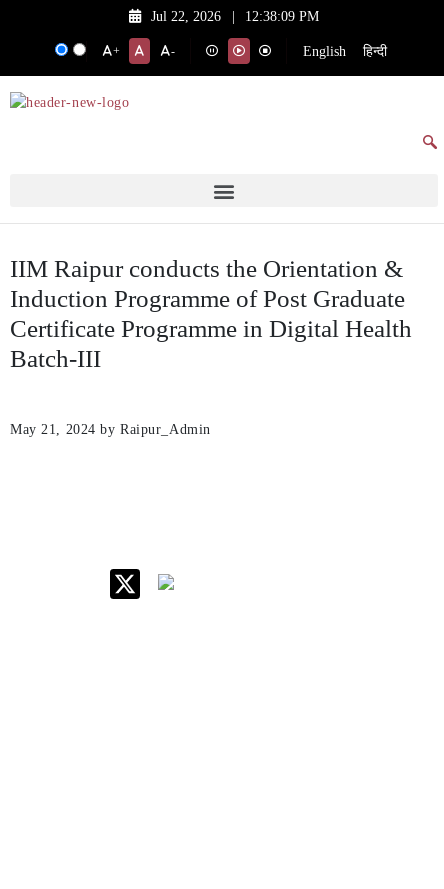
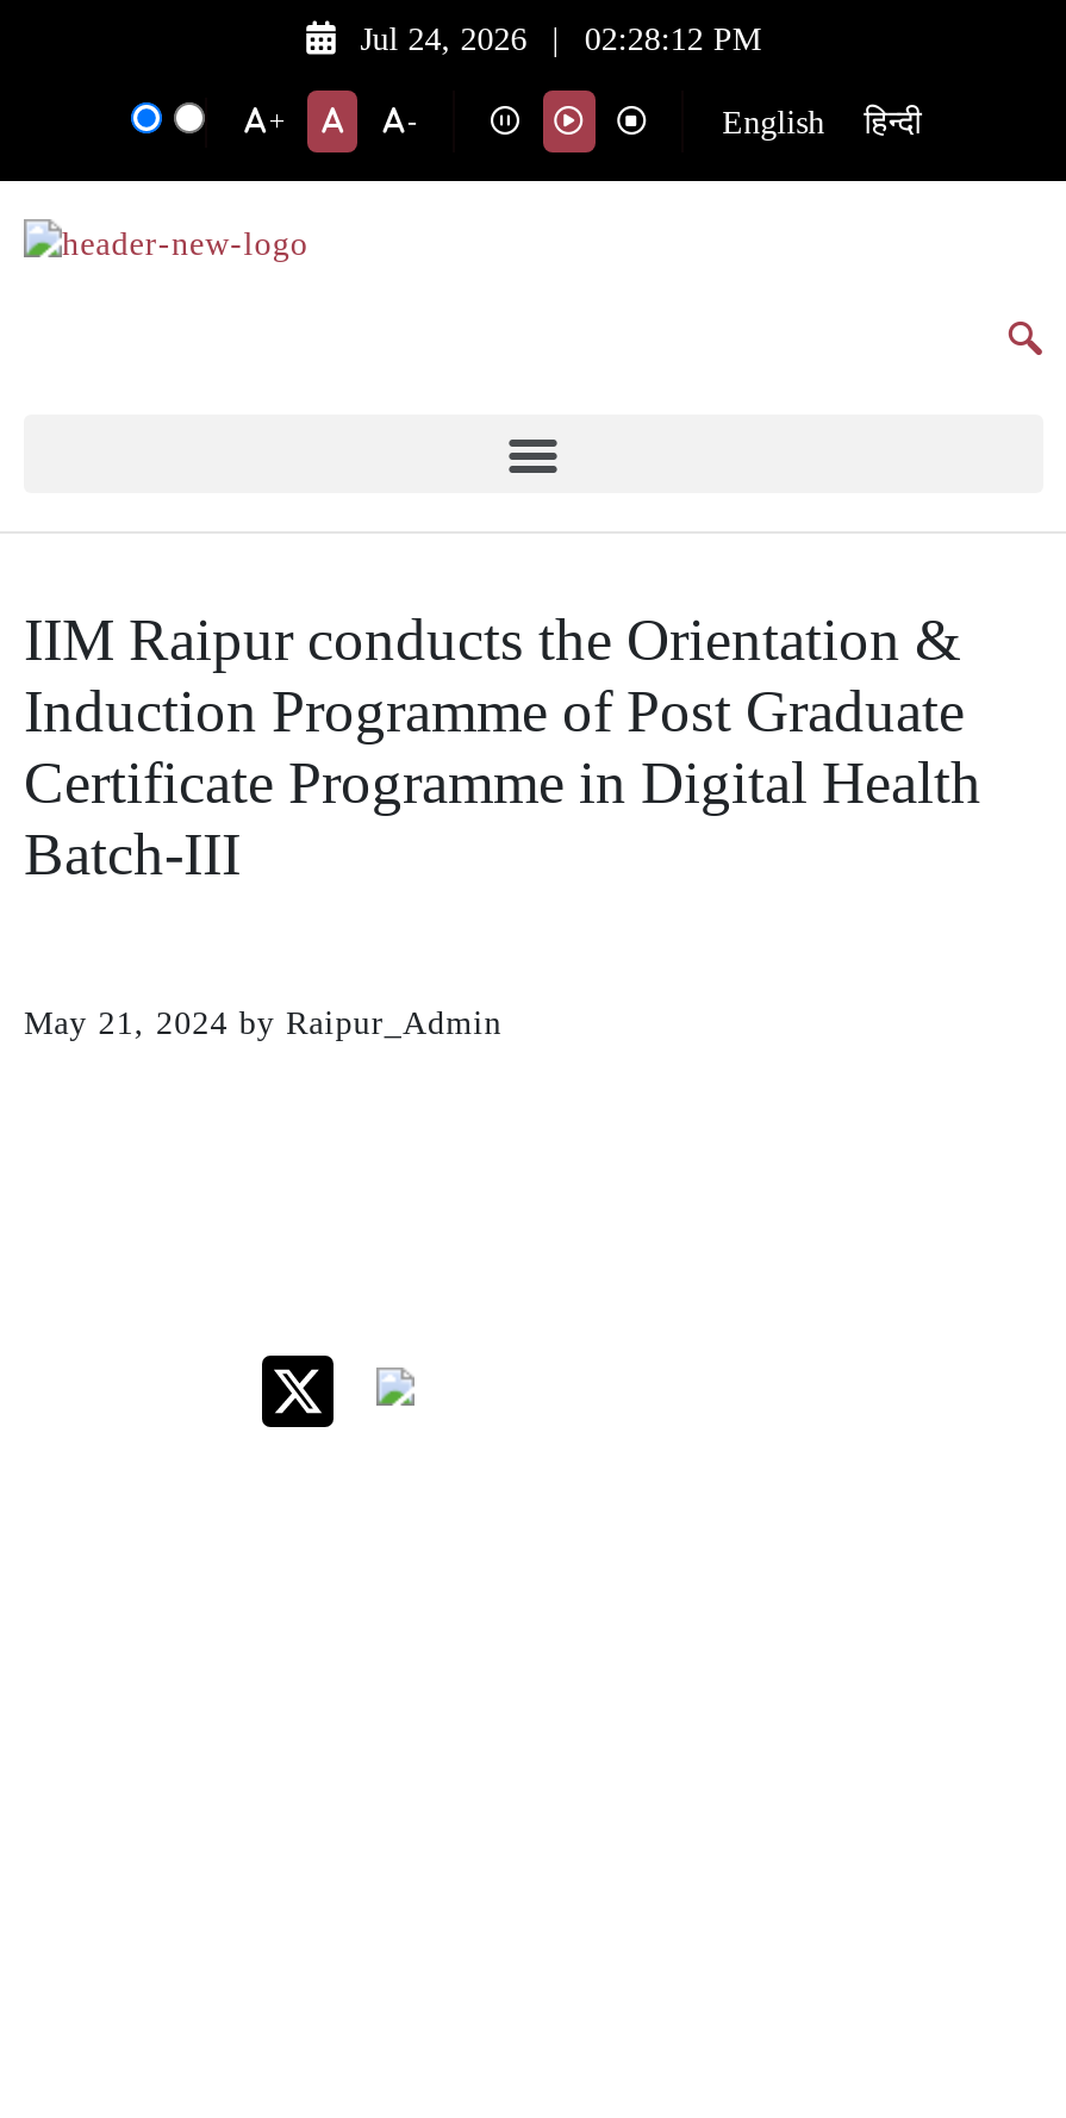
- Jul 22, 2026
+ Jul 24, 2026

- 12:38:09 PM
+ 02:28:12 PM
